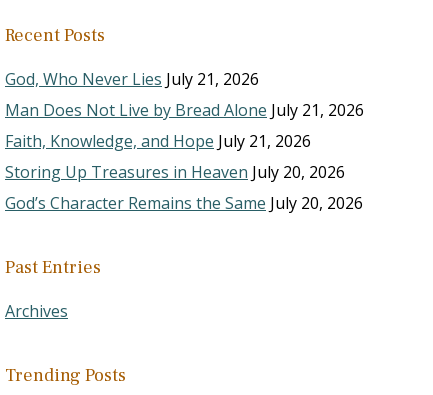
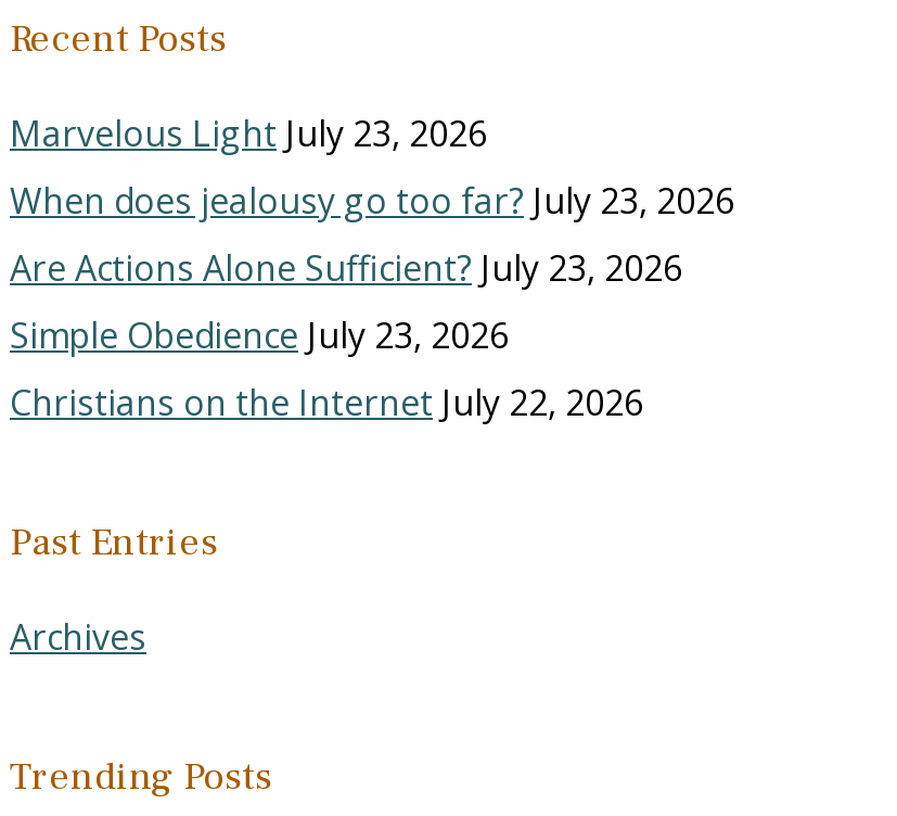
- God, Who Never Lies July 21, 2026
- Man Does Not Live by Bread Alone July 21, 2026
- Faith, Knowledge, and Hope July 21, 2026
- Storing Up Treasures in Heaven July 20, 2026
- God’s Character Remains the Same July 20, 2026
+ Marvelous Light July 23, 2026
+ When does jealousy go too far? July 23, 2026
+ Are Actions Alone Sufficient? July 23, 2026
+ Simple Obedience July 23, 2026
+ Christians on the Internet July 22, 2026
